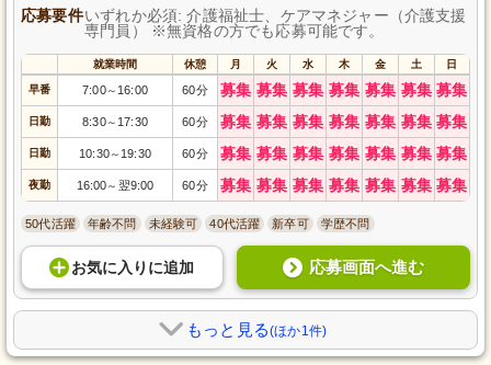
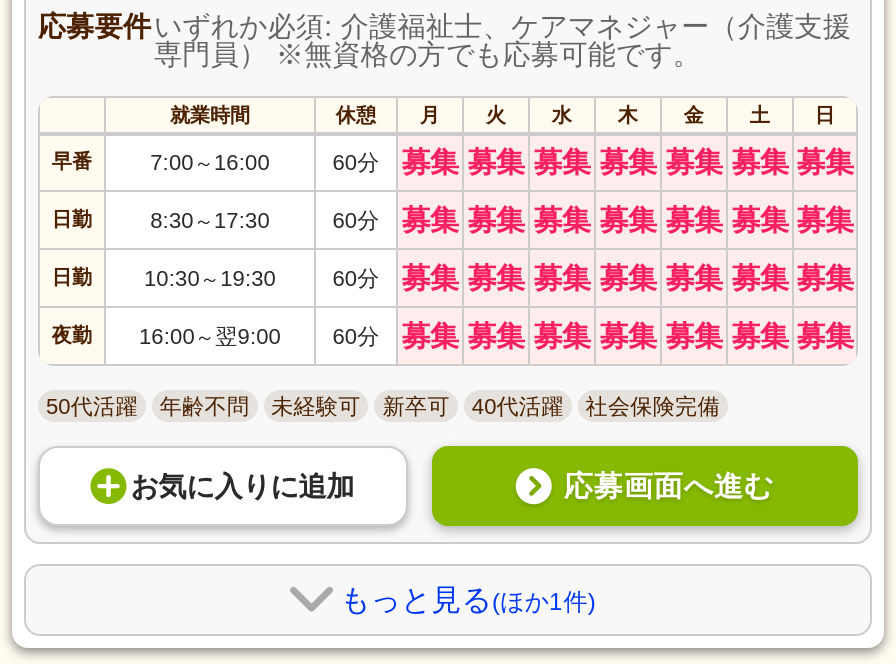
- 新卒可
- 学歴不問
+ 社会保険完備

+ 新卒可
